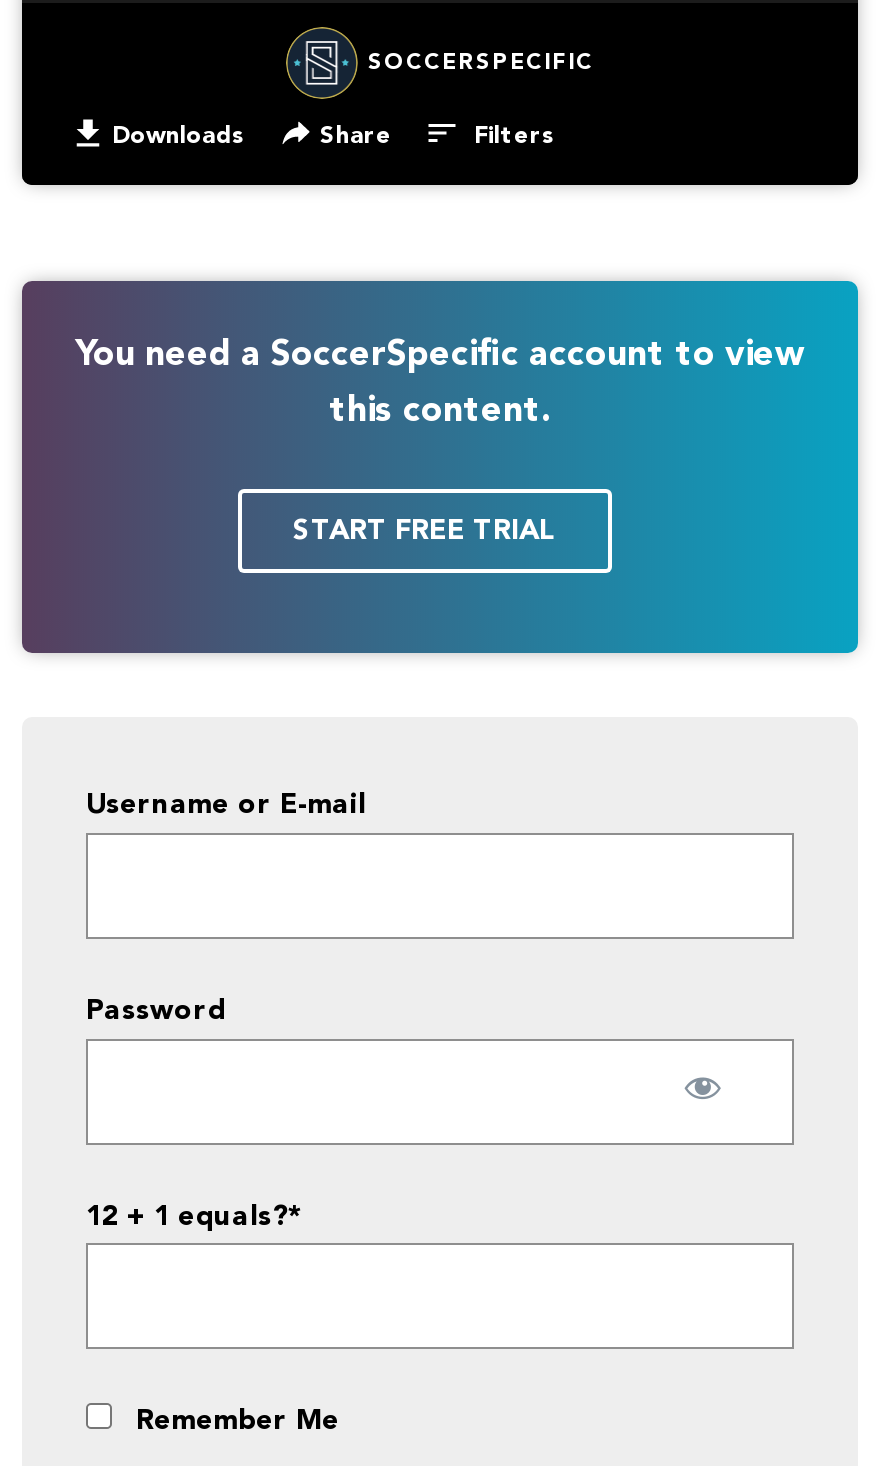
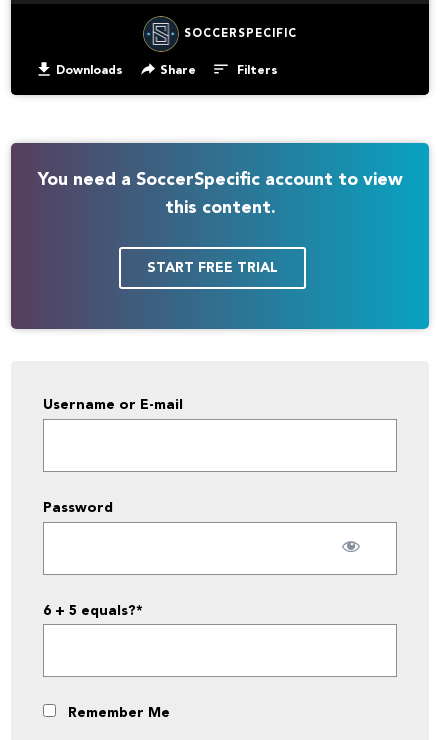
- 12 + 1 equals?*
+ 6 + 5 equals?*
